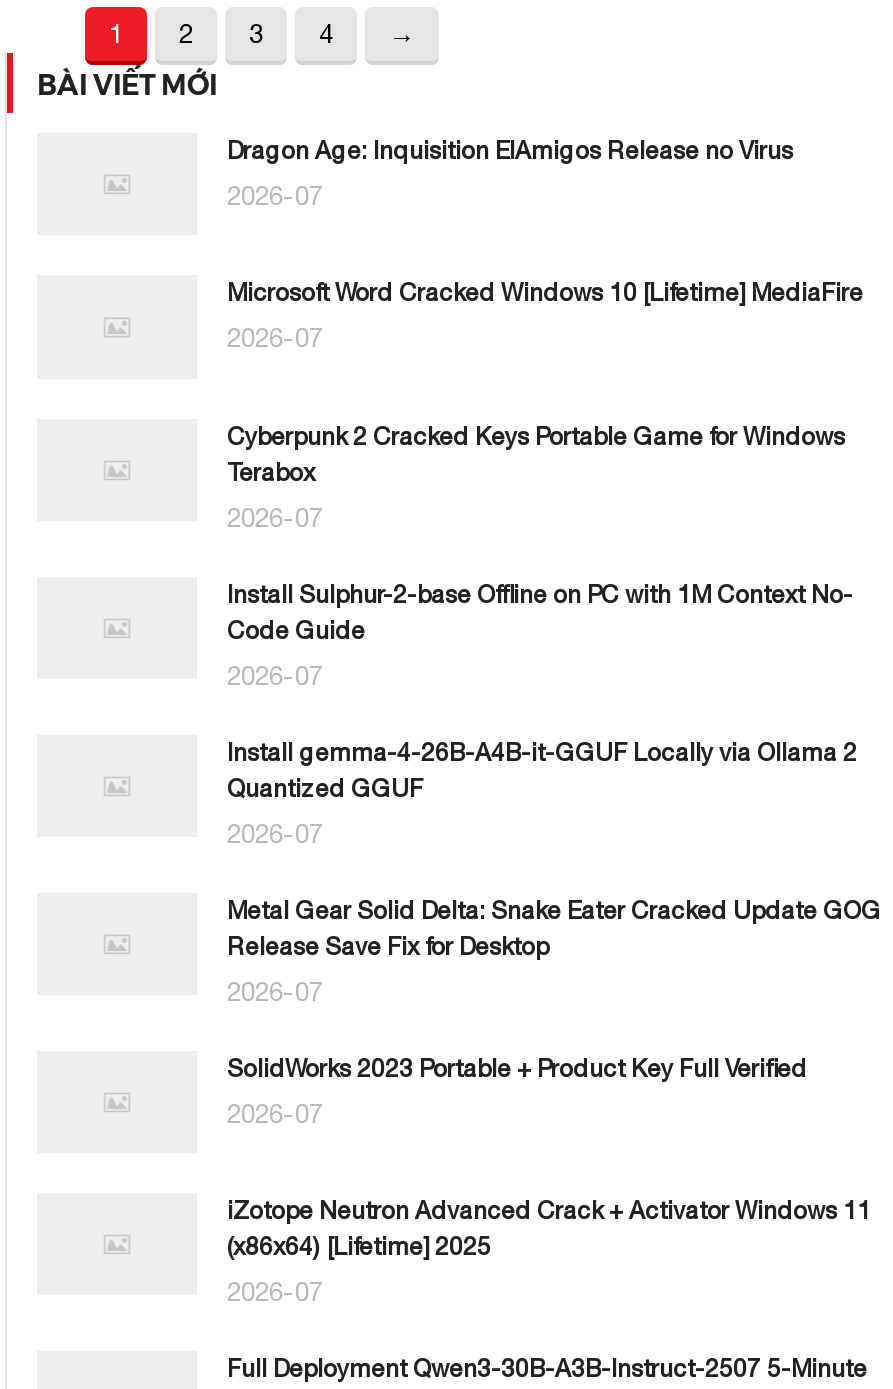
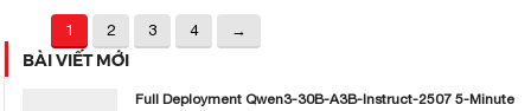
- Dragon Age: Inquisition ElAmigos Release no Virus
- 2026-07
- Microsoft Word Cracked Windows 10 [Lifetime] MediaFire
- 2026-07
- Cyberpunk 2 Cracked Keys Portable Game for Windows
- Terabox
- 2026-07
- Install Sulphur-2-base Offline on PC with 1M Context No-
- Code Guide
- 2026-07
- Install gemma-4-26B-A4B-it-GGUF Locally via Ollama 2
- Quantized GGUF
- 2026-07
- Metal Gear Solid Delta: Snake Eater Cracked Update GOG
- Release Save Fix for Desktop
- 2026-07
- SolidWorks 2023 Portable + Product Key Full Verified
- 2026-07
- iZotope Neutron Advanced Crack + Activator Windows 11
- (x86x64) [Lifetime] 2025
- 2026-07
